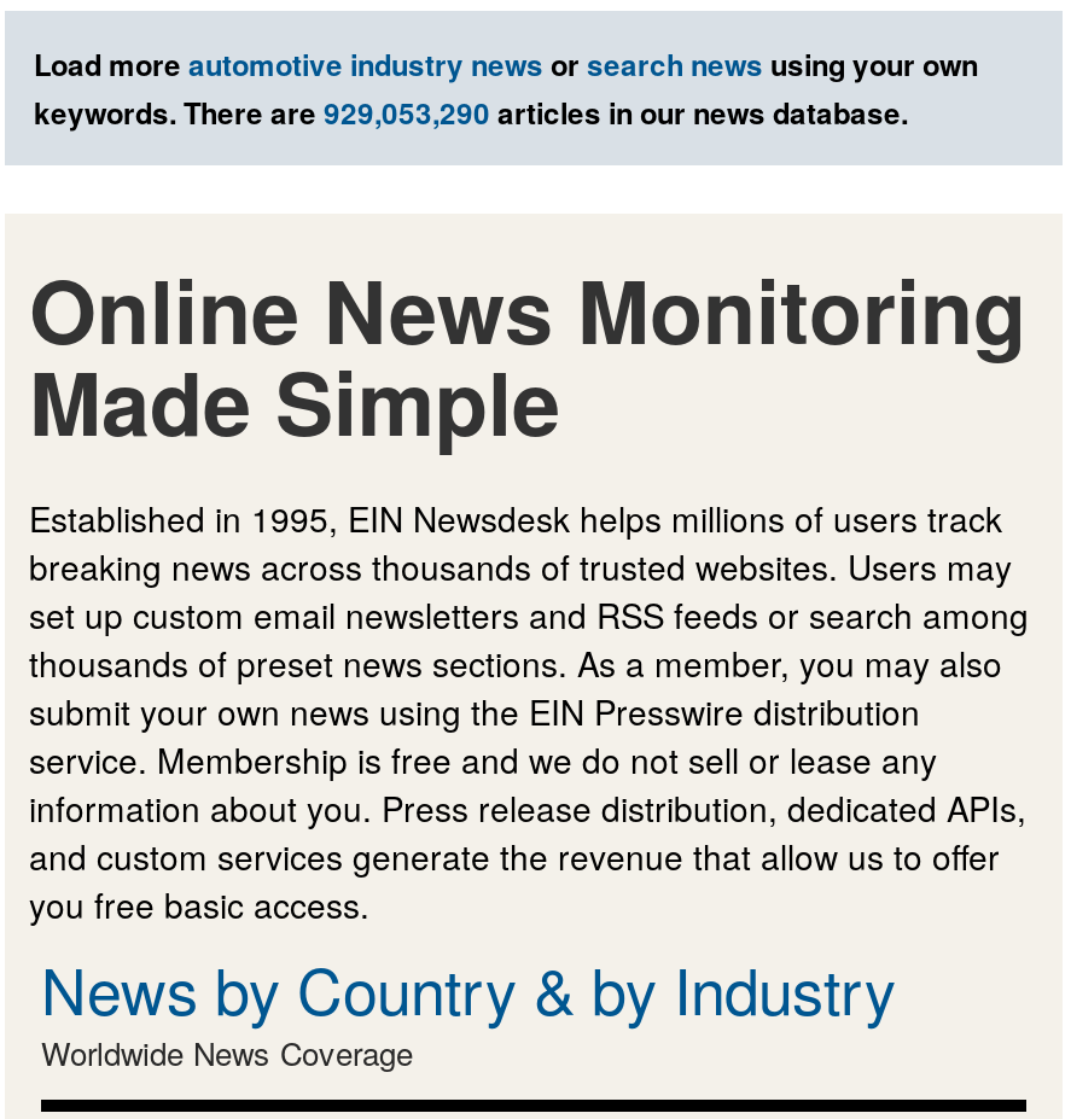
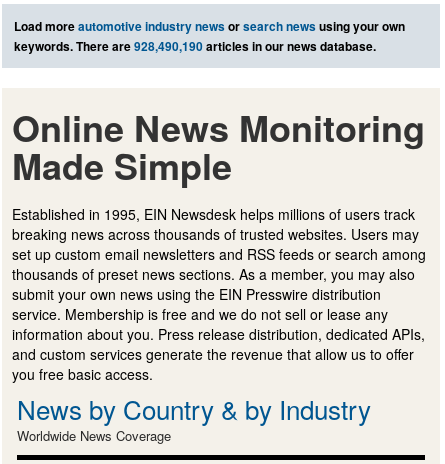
- keywords. There are 929,053,290 articles in our news database.
+ keywords. There are 928,490,190 articles in our news database.
